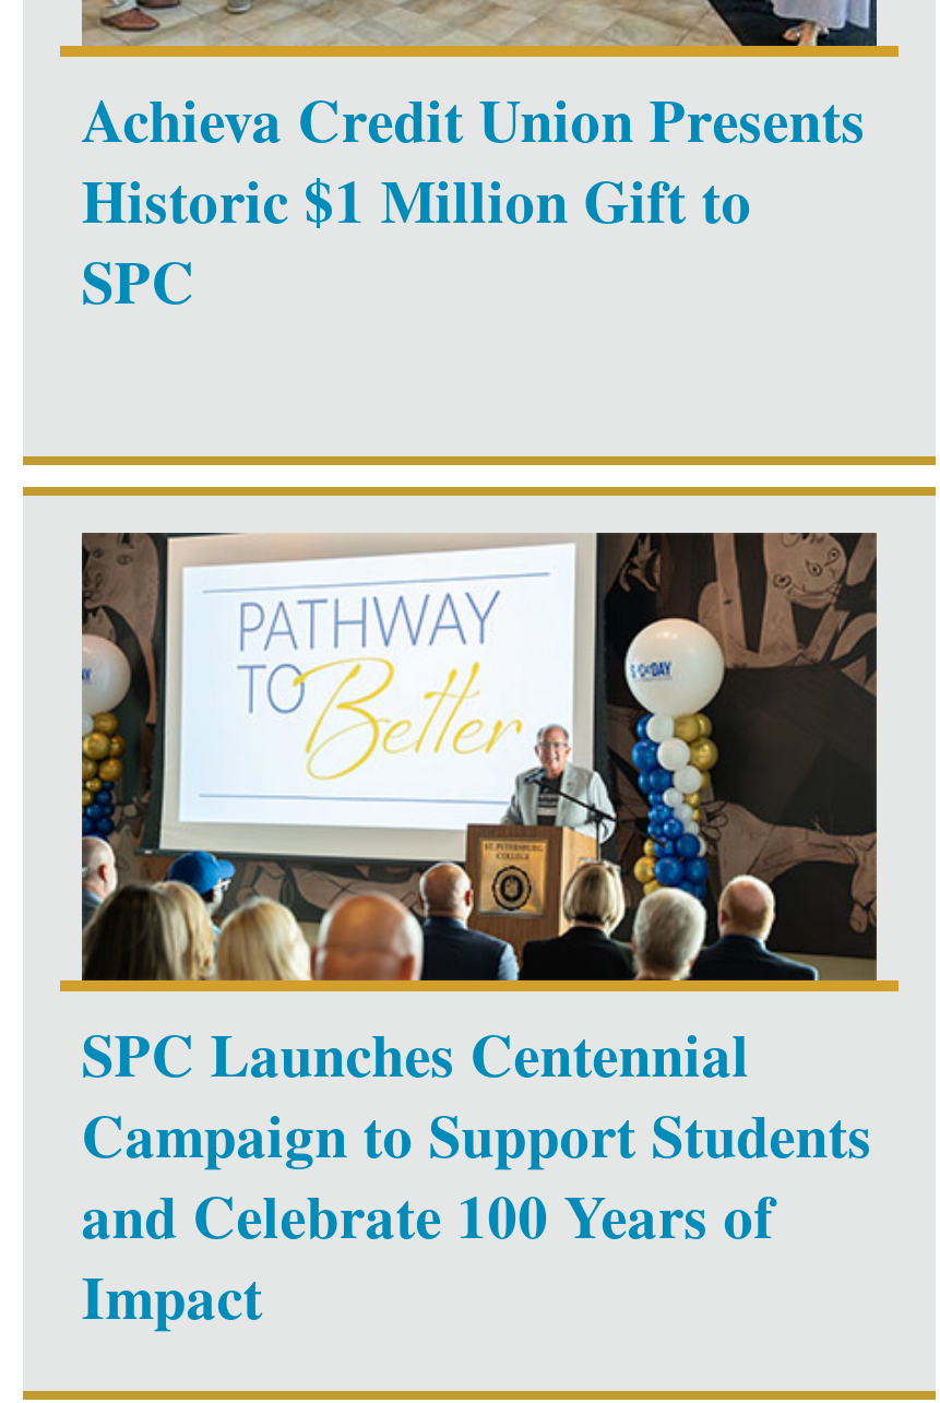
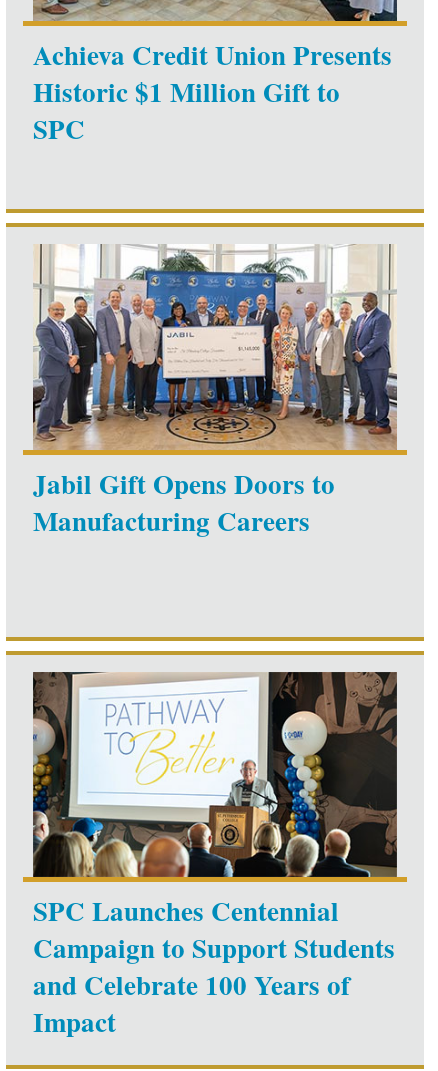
+ [image]
+ Jabil Gift Opens Doors to
+ Manufacturing Careers
